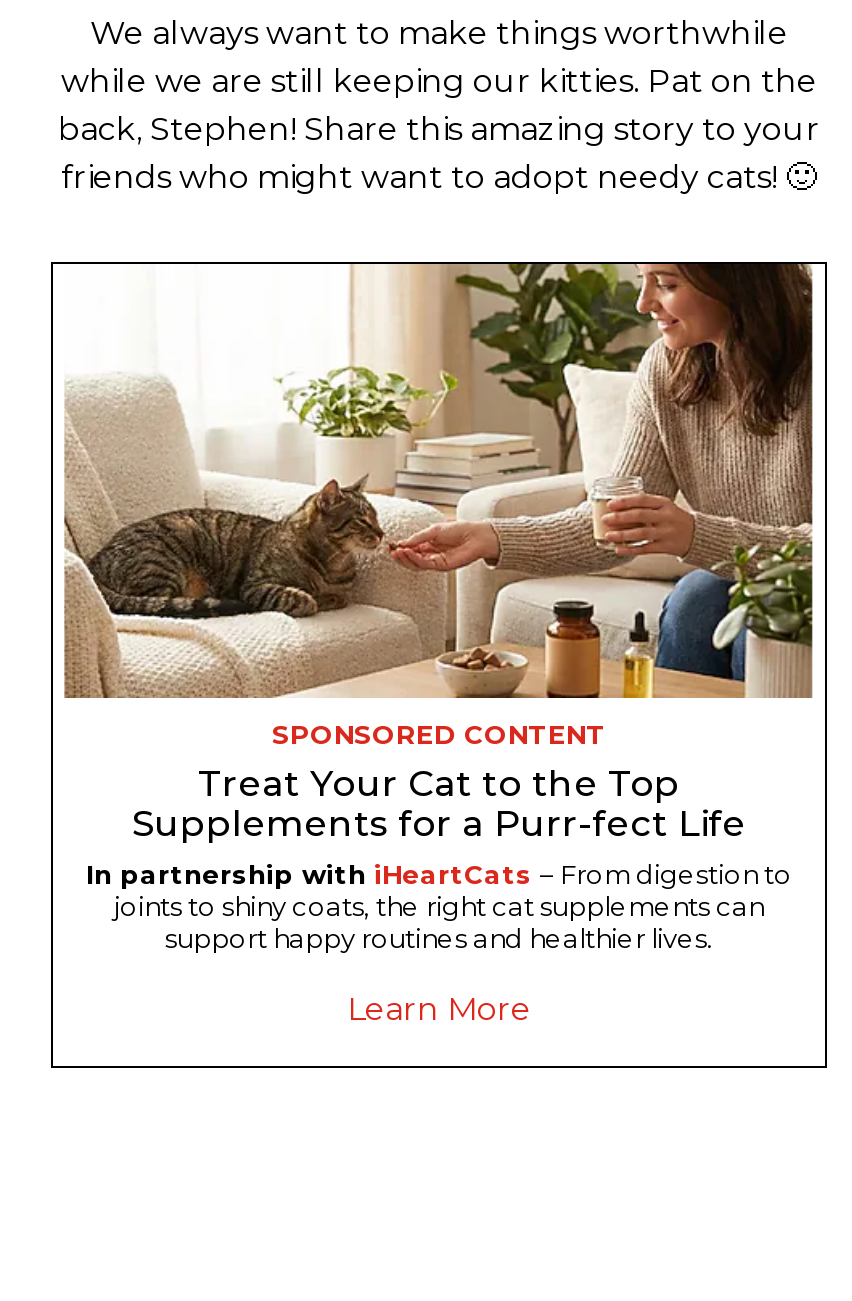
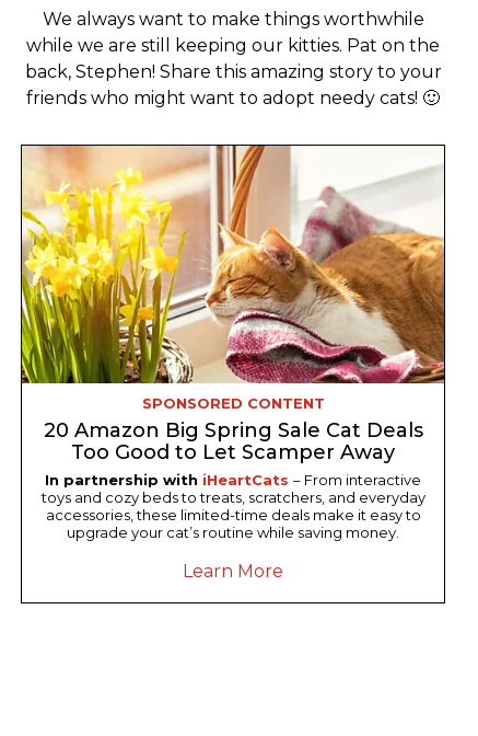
- [image]
- Treat Your Cat to the Top
- Supplements for a Purr-fect Life
- In partnership with iHeartCats – From digestion to
- joints to shiny coats, the right cat supplements can
- support happy routines and healthier lives.
+ [image]
+ 20 Amazon Big Spring Sale Cat Deals
+ Too Good to Let Scamper Away
+ In partnership with iHeartCats – From interactive
+ toys and cozy beds to treats, scratchers, and everyday
+ accessories, these limited-time deals make it easy to
+ upgrade your cat’s routine while saving money.
